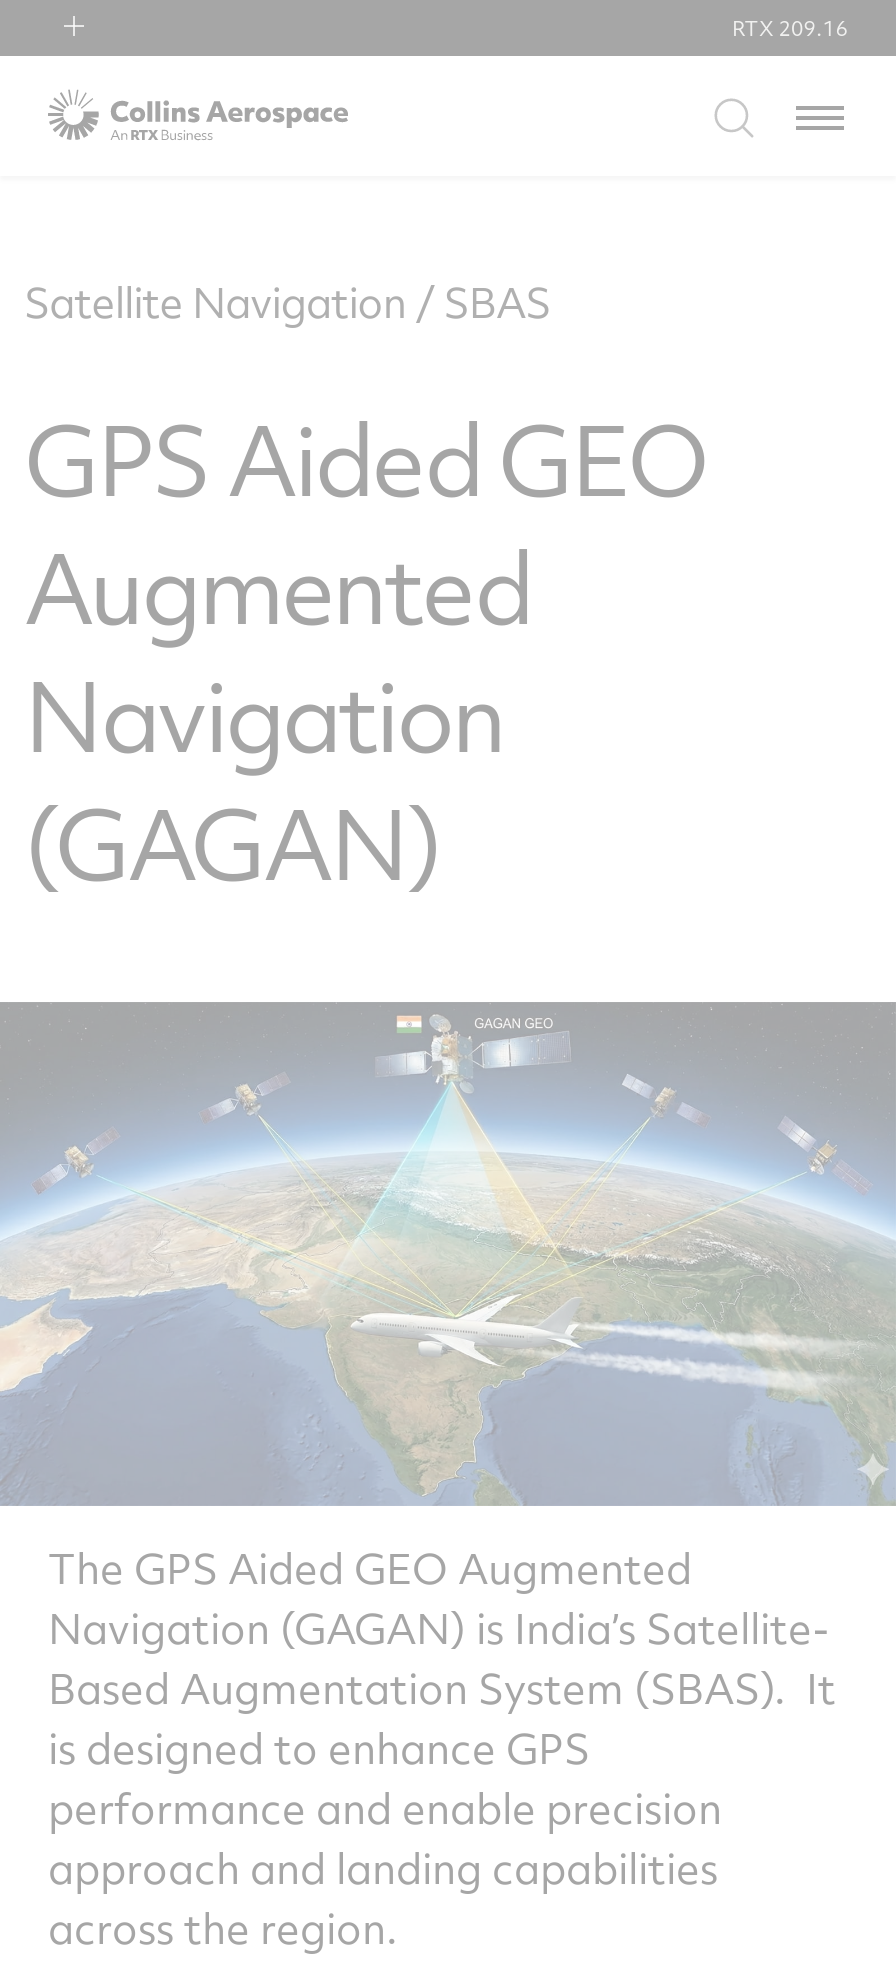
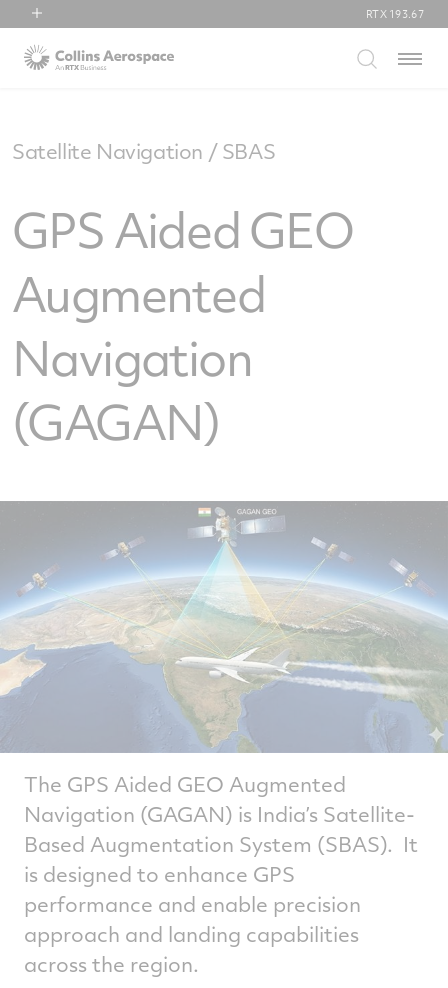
- RTX 209.16
+ RTX 193.67
